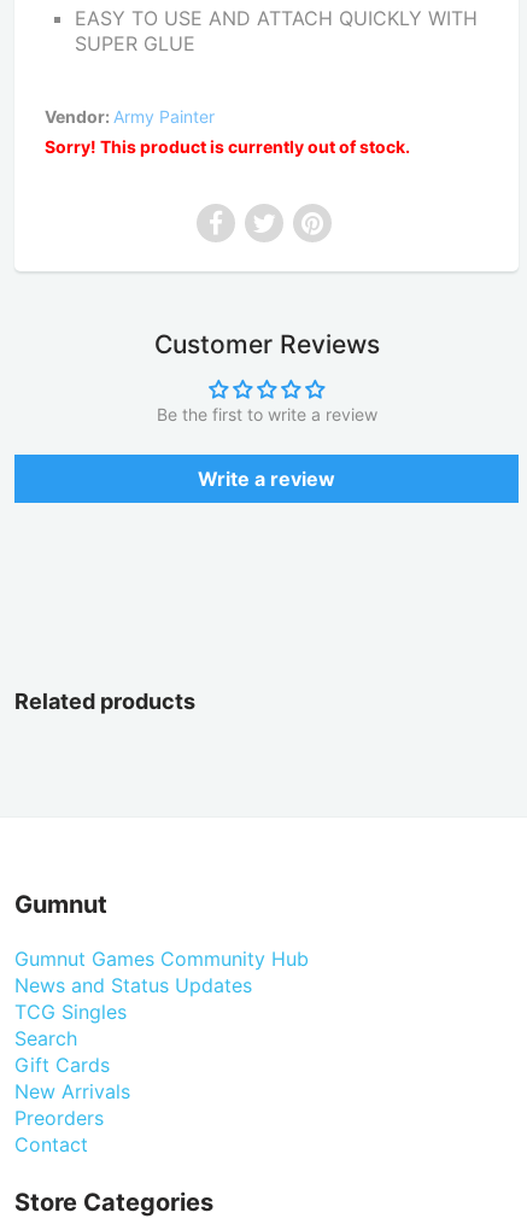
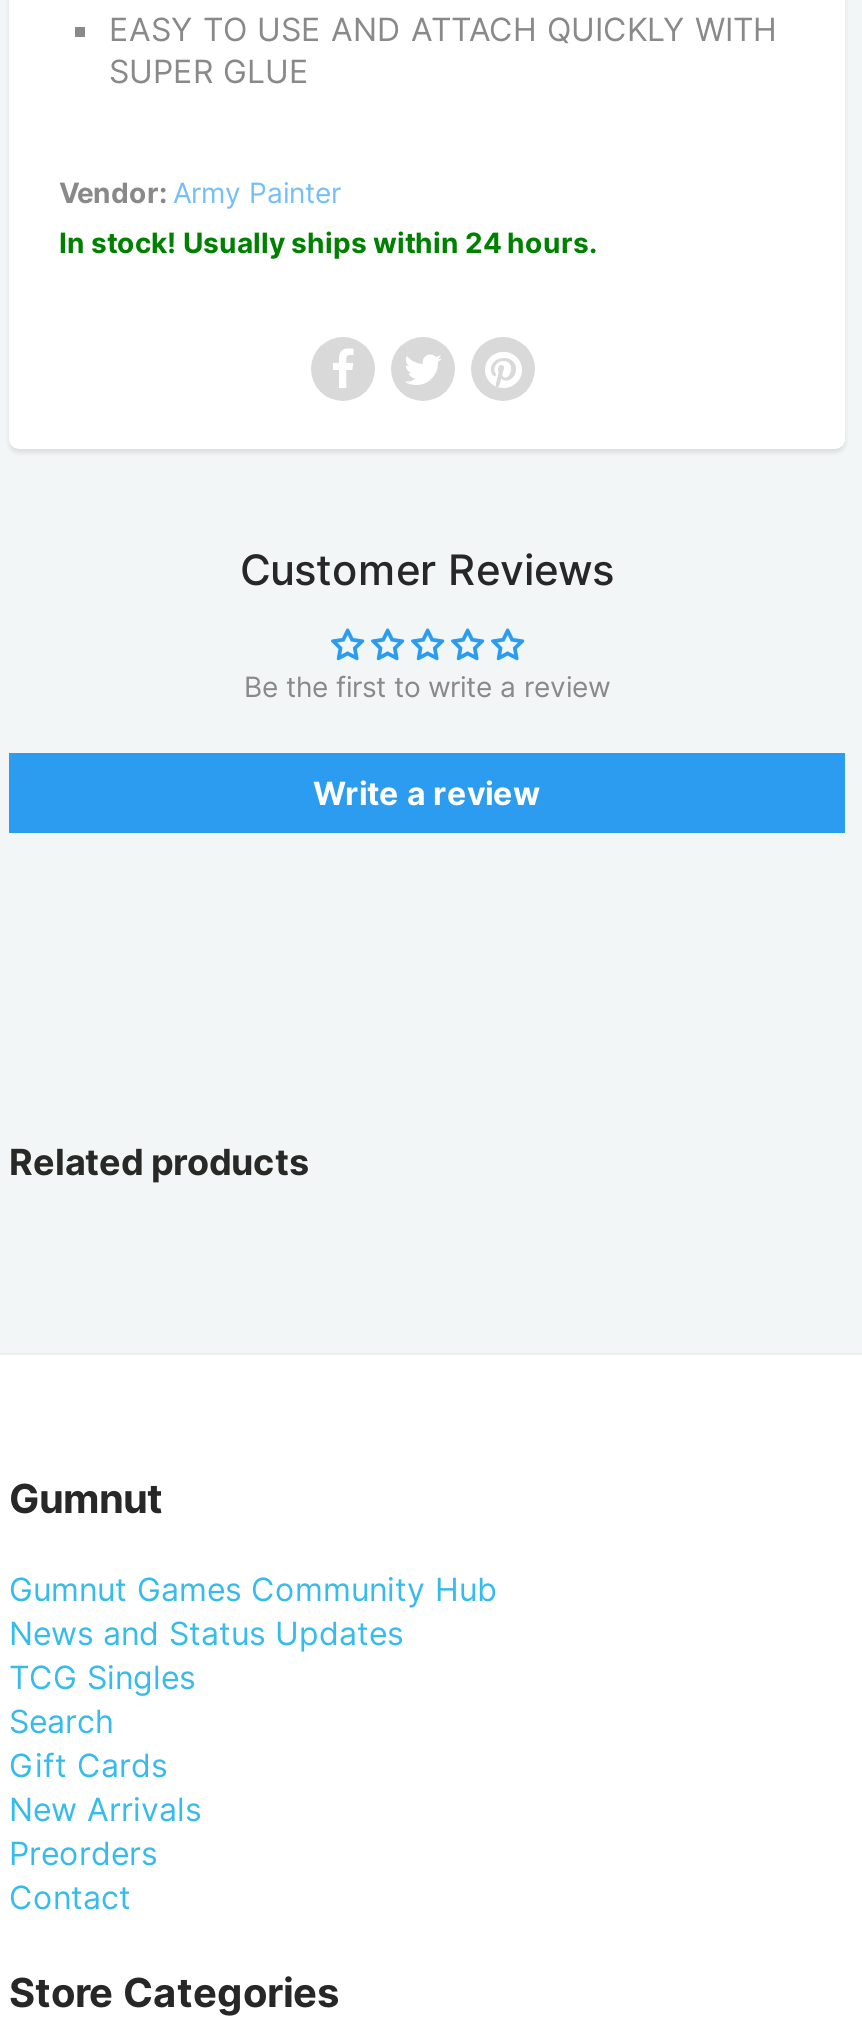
- Sorry! This product is currently out of stock.
+ In stock! Usually ships within 24 hours.
